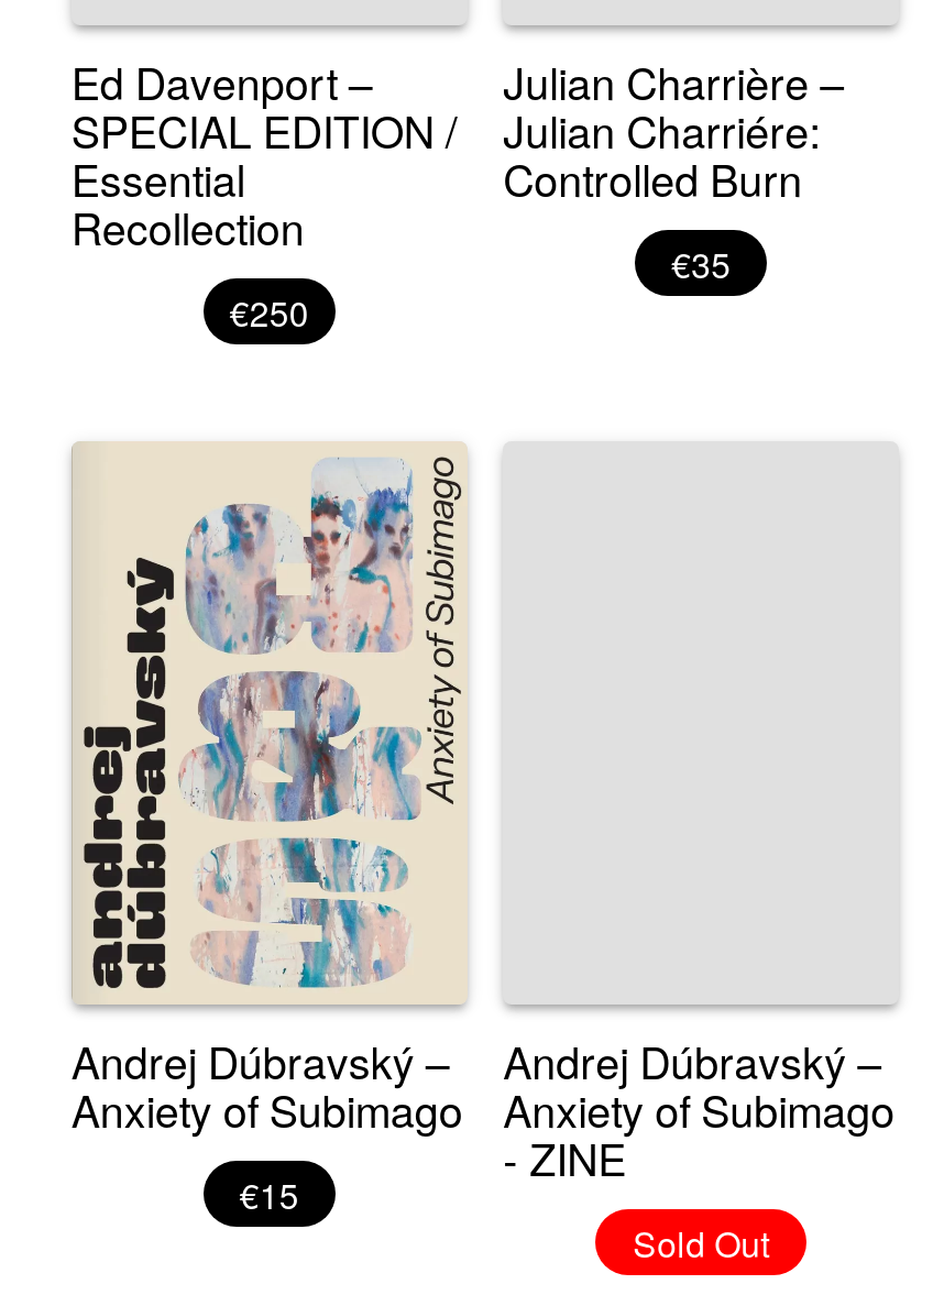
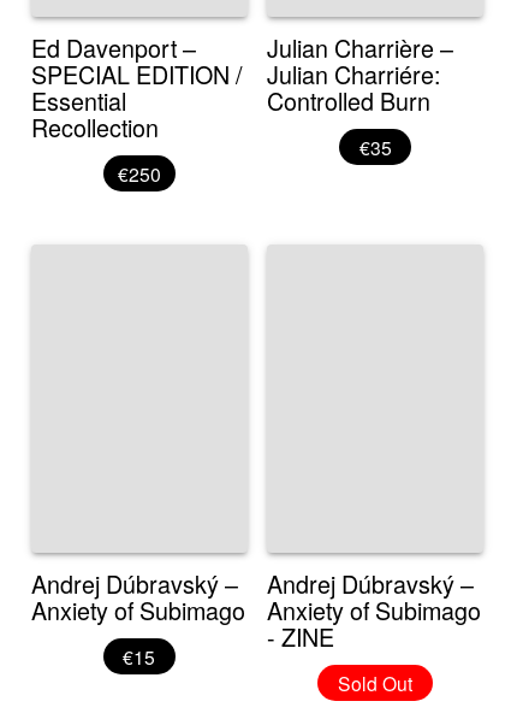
- [image]
